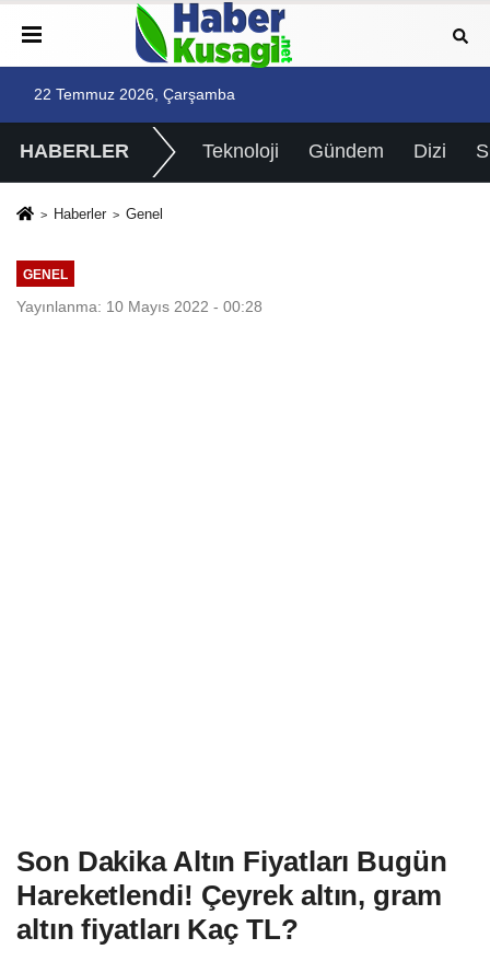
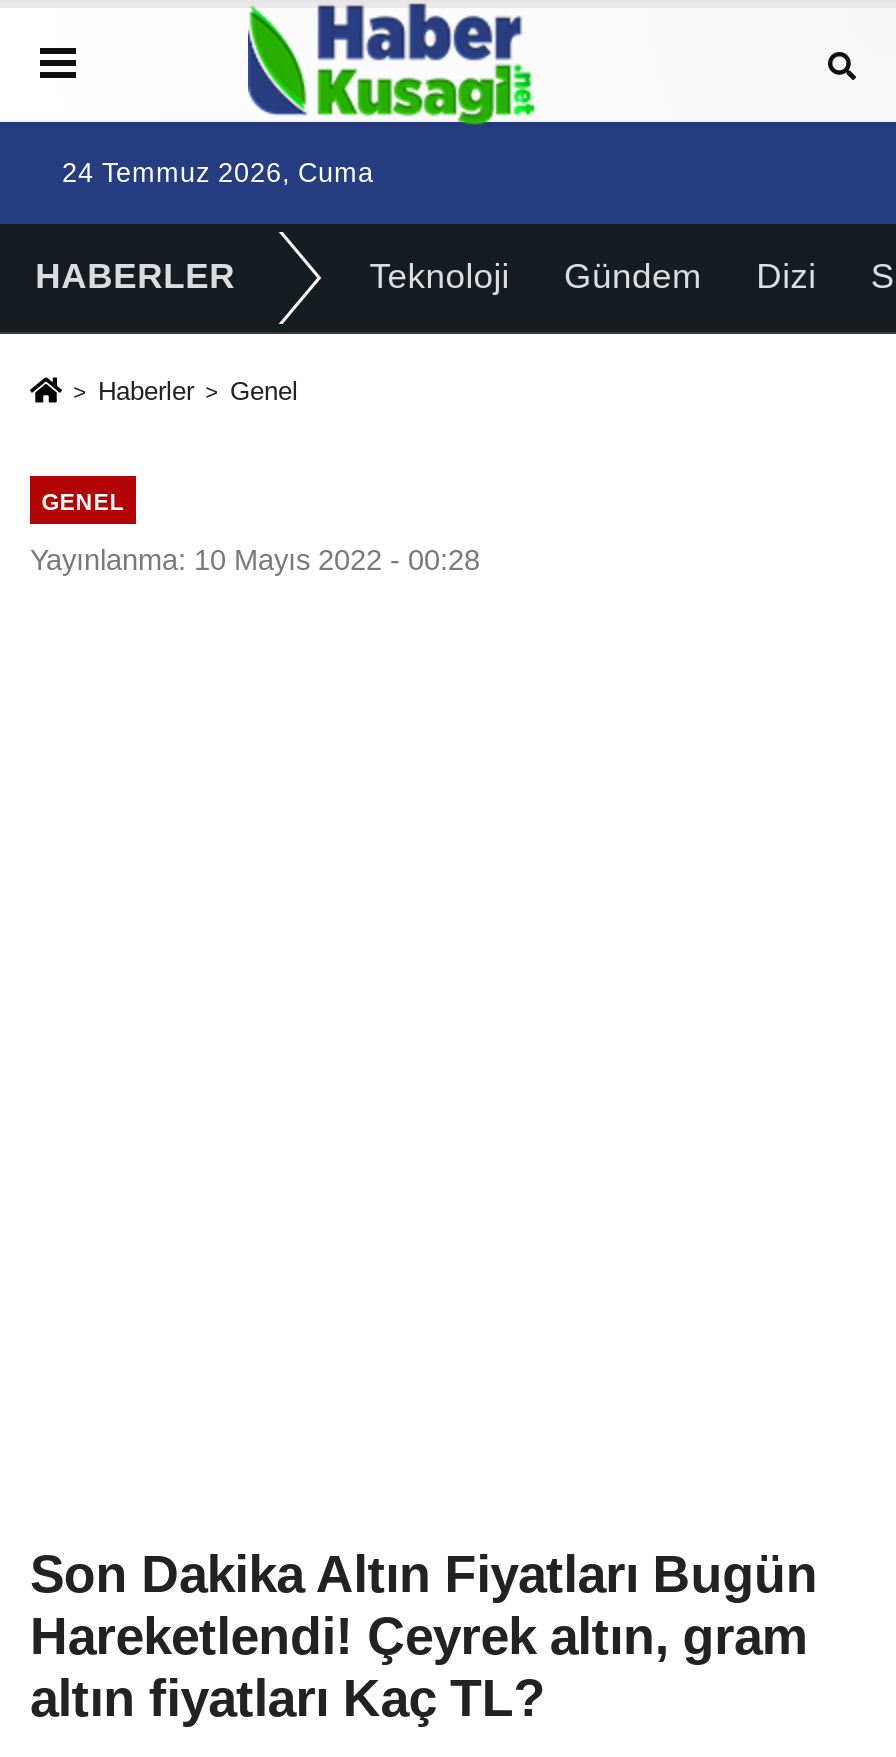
- 22 Temmuz 2026, Çarşamba
+ 24 Temmuz 2026, Cuma
